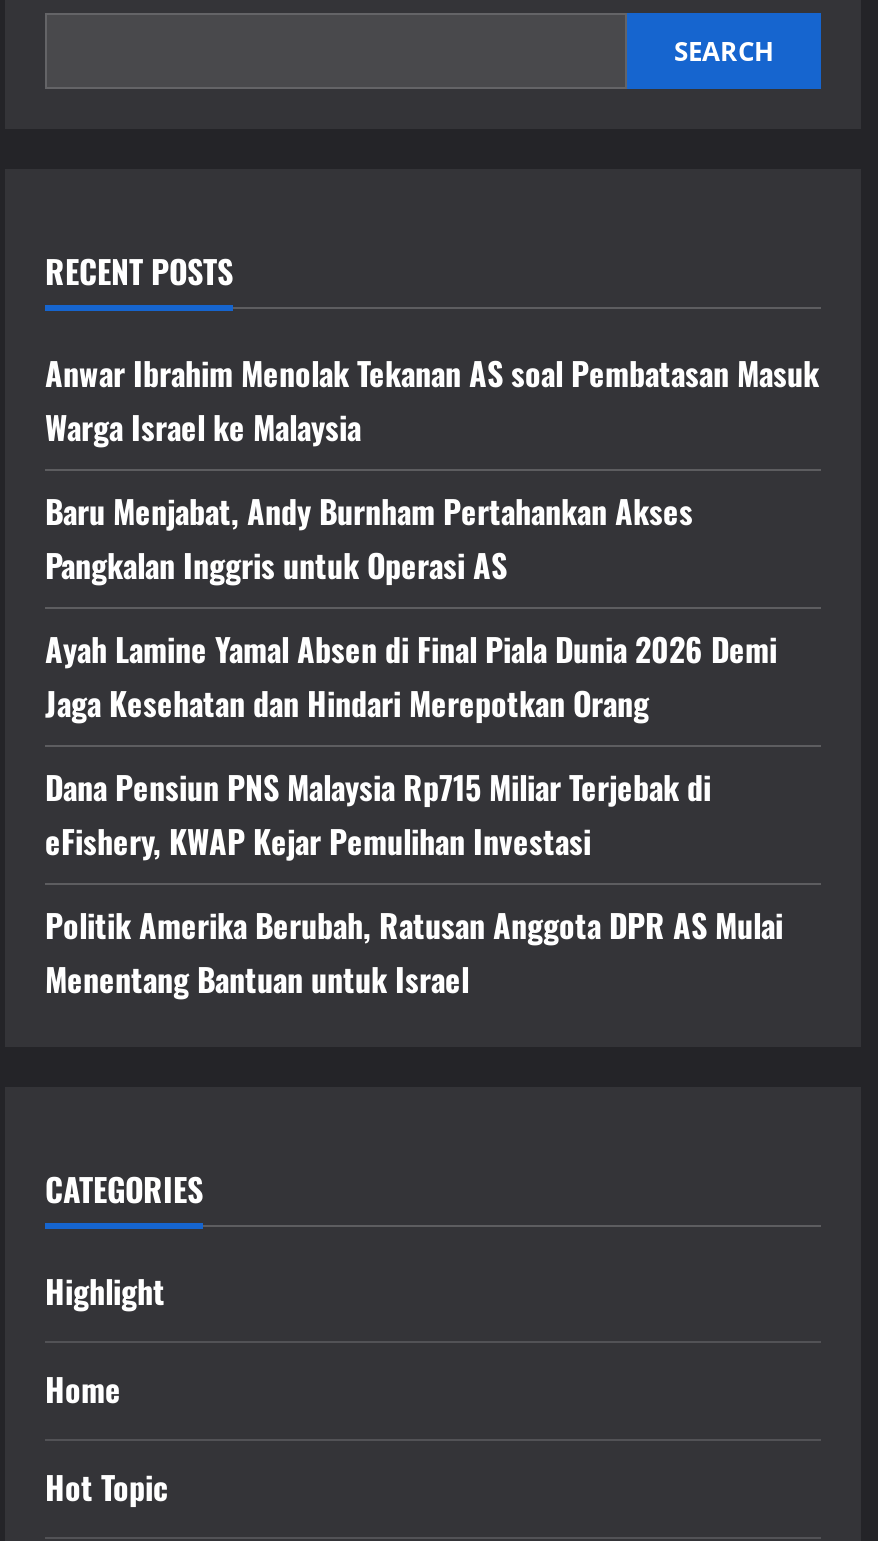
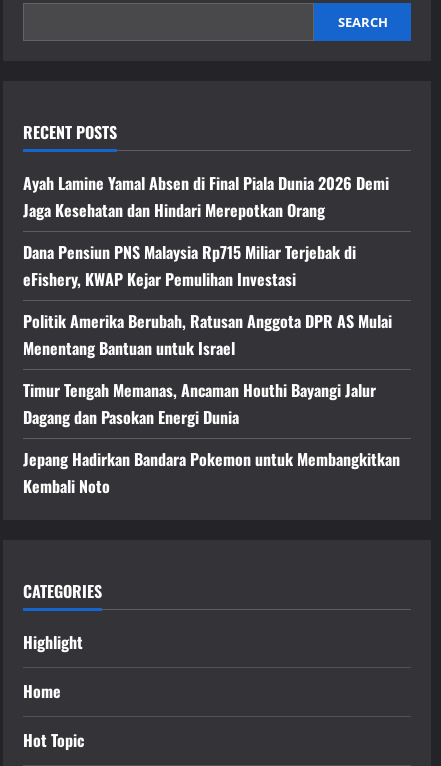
- Anwar Ibrahim Menolak Tekanan AS soal Pembatasan Masuk
- Warga Israel ke Malaysia
- Baru Menjabat, Andy Burnham Pertahankan Akses
- Pangkalan Inggris untuk Operasi AS

moved up: Ayah Lamine Yamal Absen di Final Piala Dunia 2026 Demi | Jaga Kesehatan dan Hindari Merepotkan Orang | Dana Pensiun PNS Malaysia Rp715 Miliar Terjebak di | eFishery, KWAP Kejar Pemulihan Investasi | Politik Amerika Berubah, Ratusan Anggota DPR AS Mulai | Menentang Bantuan untuk Israel

+ Timur Tengah Memanas, Ancaman Houthi Bayangi Jalur
+ Dagang dan Pasokan Energi Dunia
+ Jepang Hadirkan Bandara Pokemon untuk Membangkitkan
+ Kembali Noto
